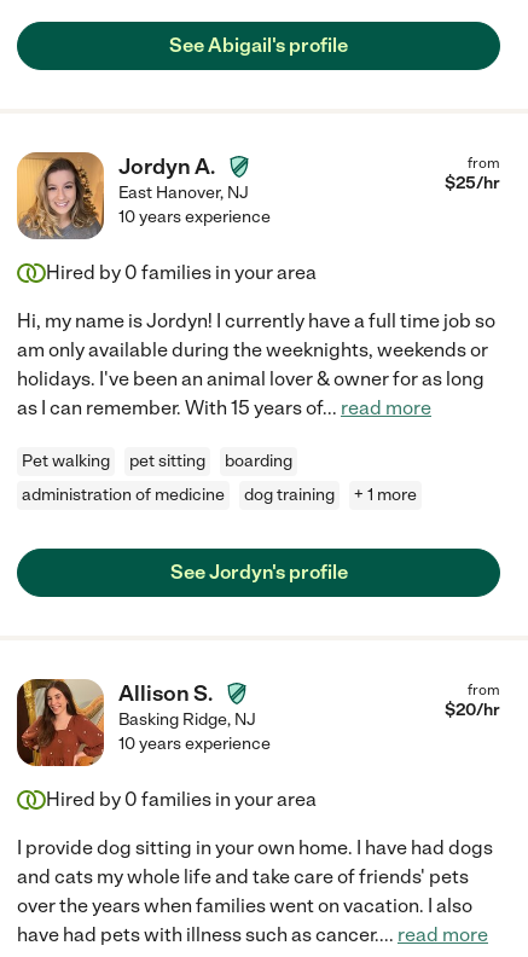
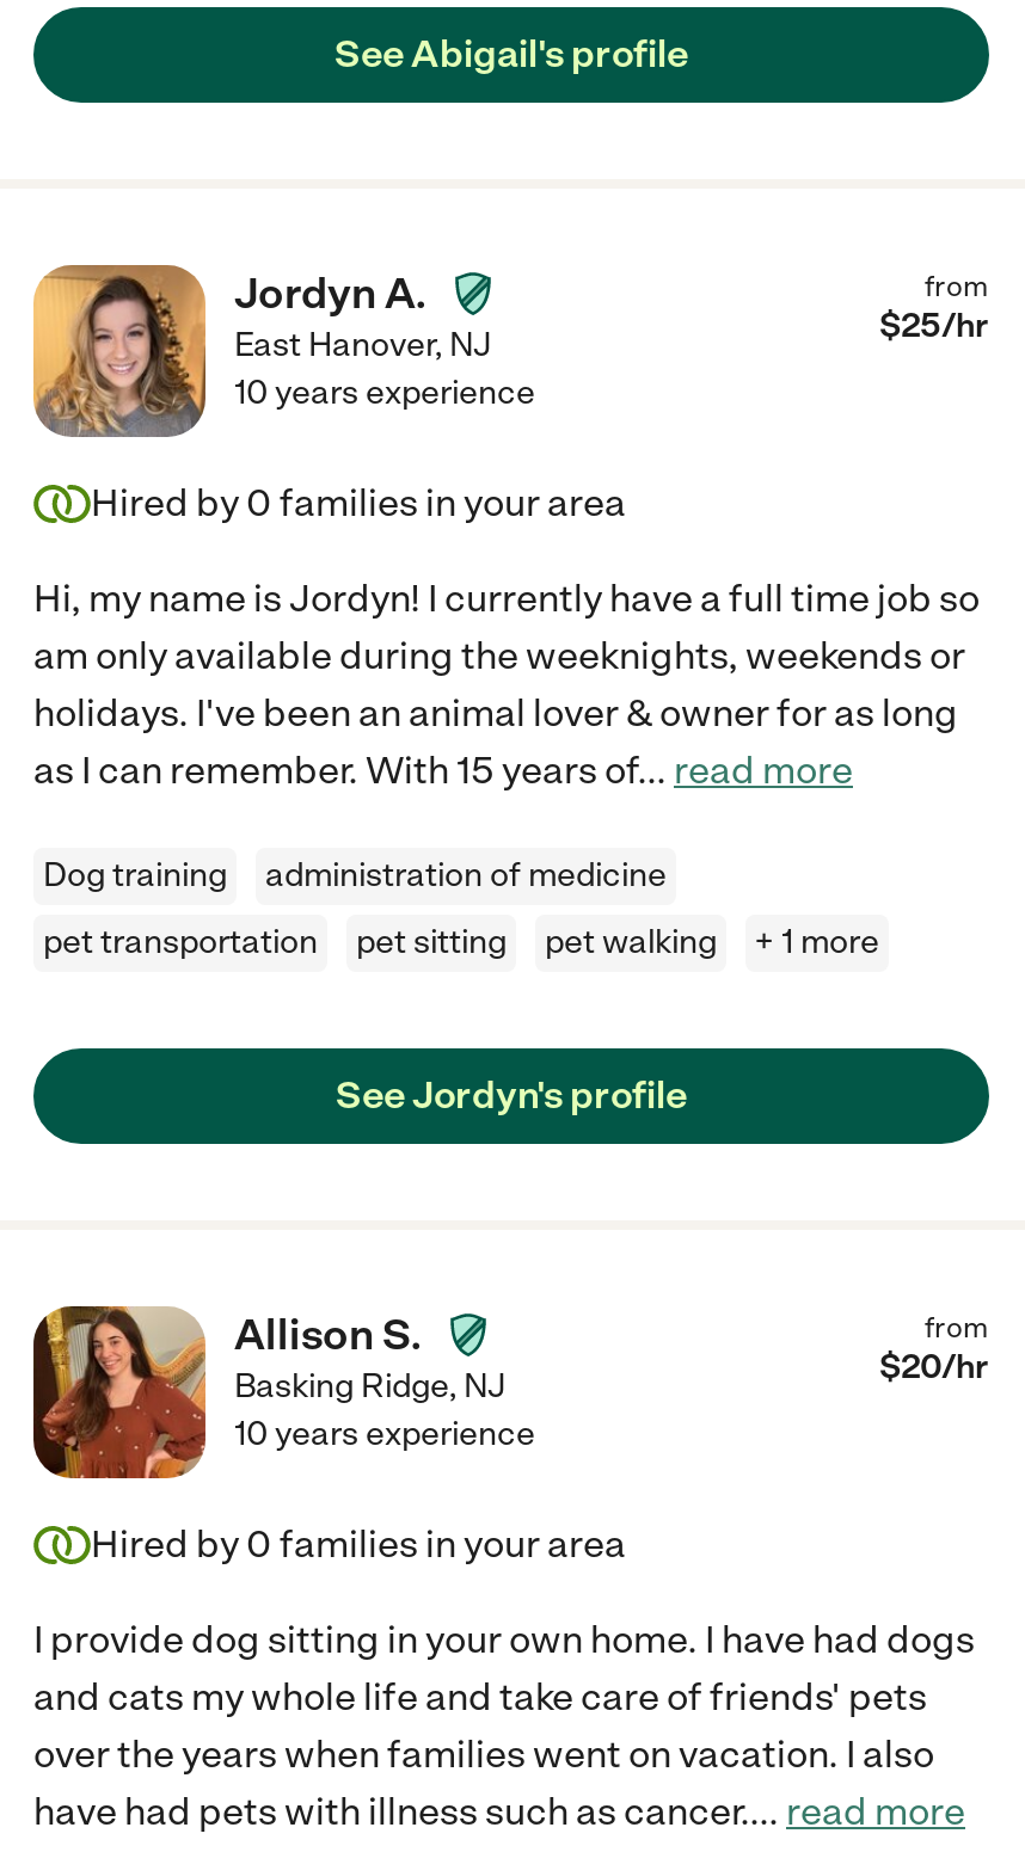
- Pet walking
+ Dog training
+ pet transportation

moved down: pet sitting

- boarding
- dog training
+ pet walking

moved up: administration of medicine
